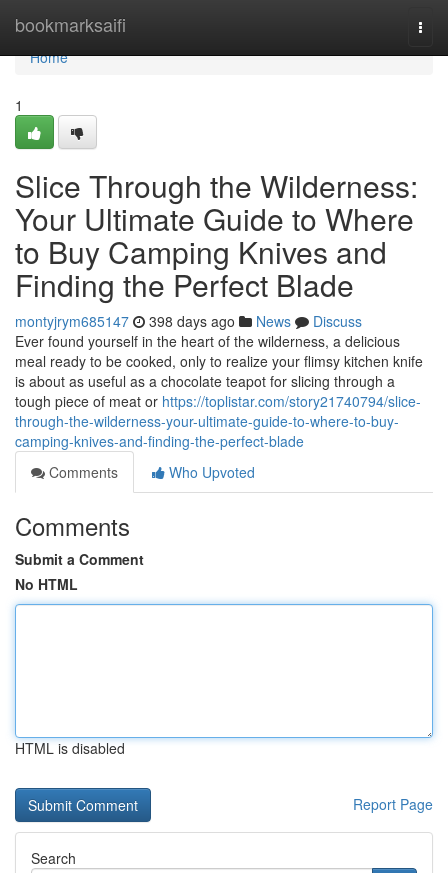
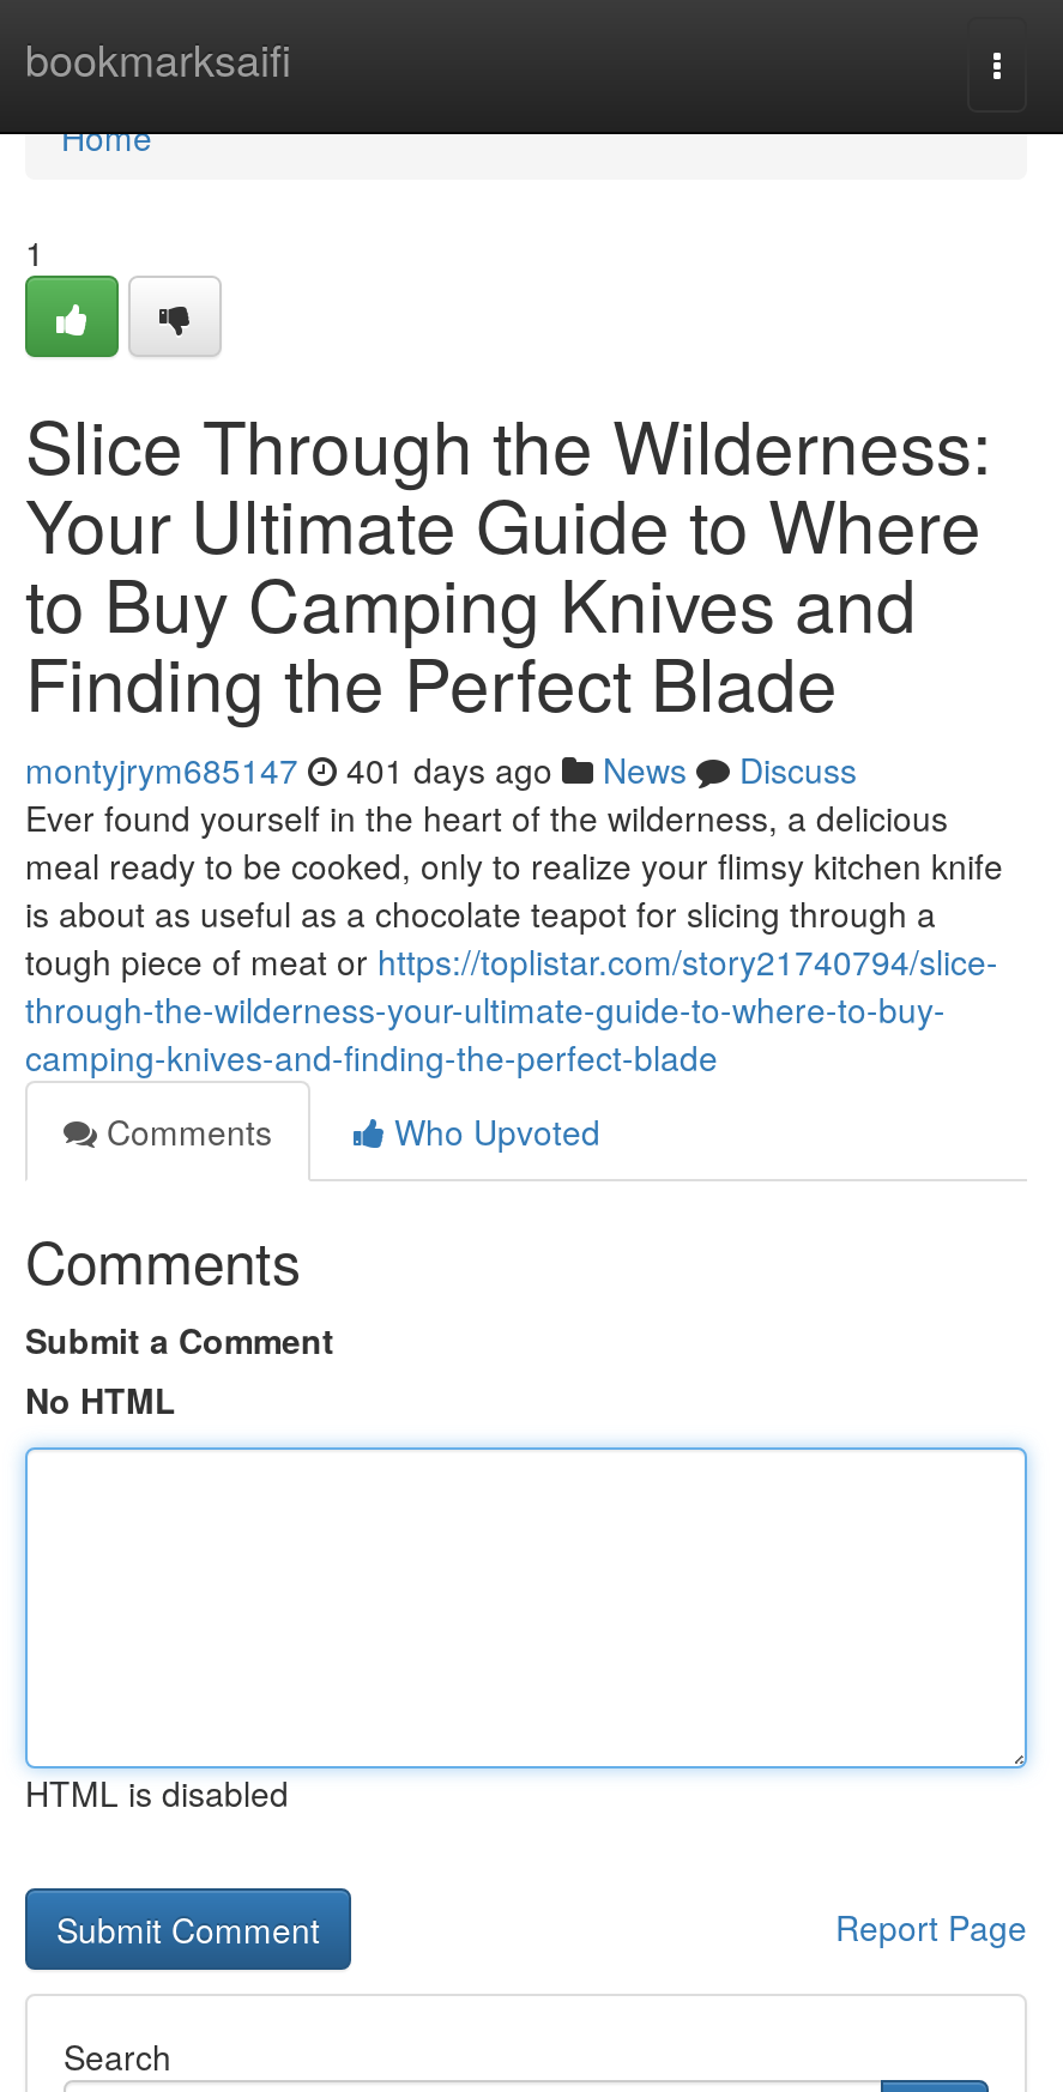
- montyjrym685147 398 days ago News Discuss
+ montyjrym685147 401 days ago News Discuss
